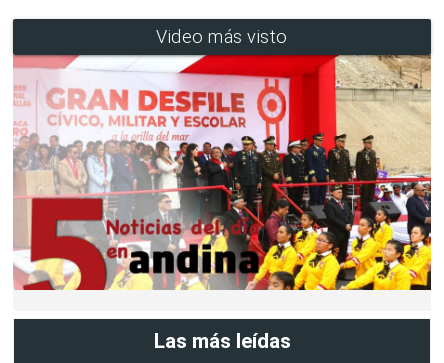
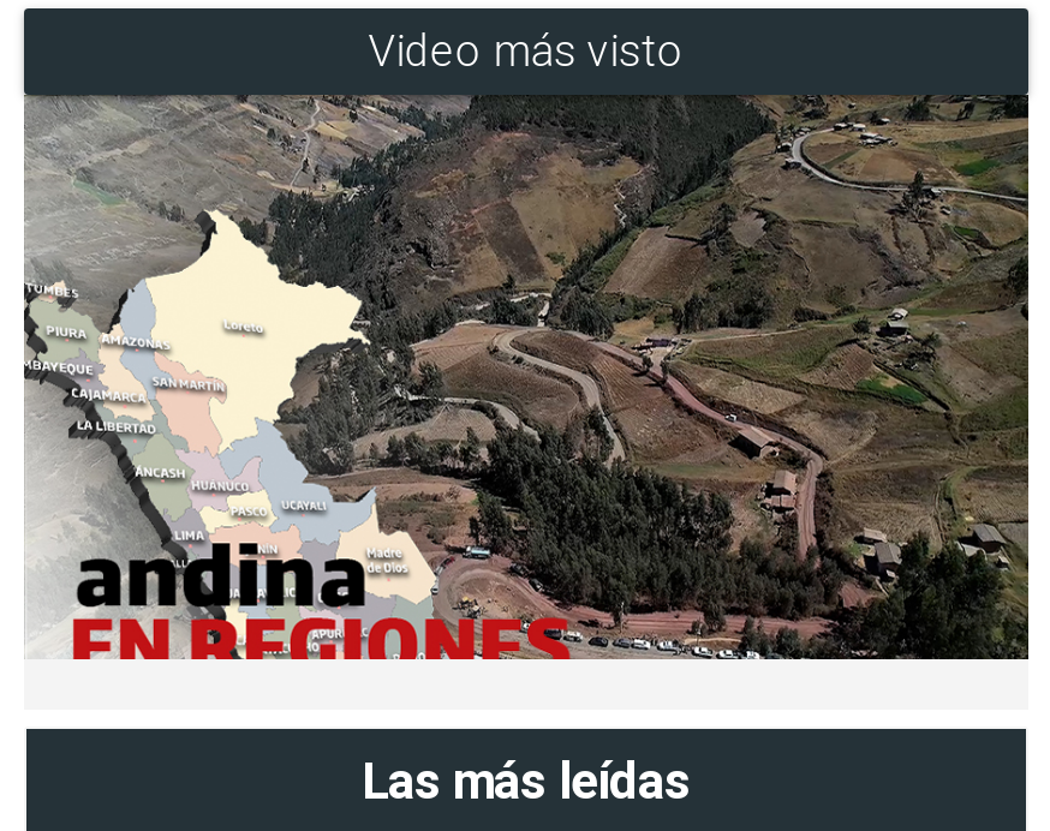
- [image]
+ [image]
